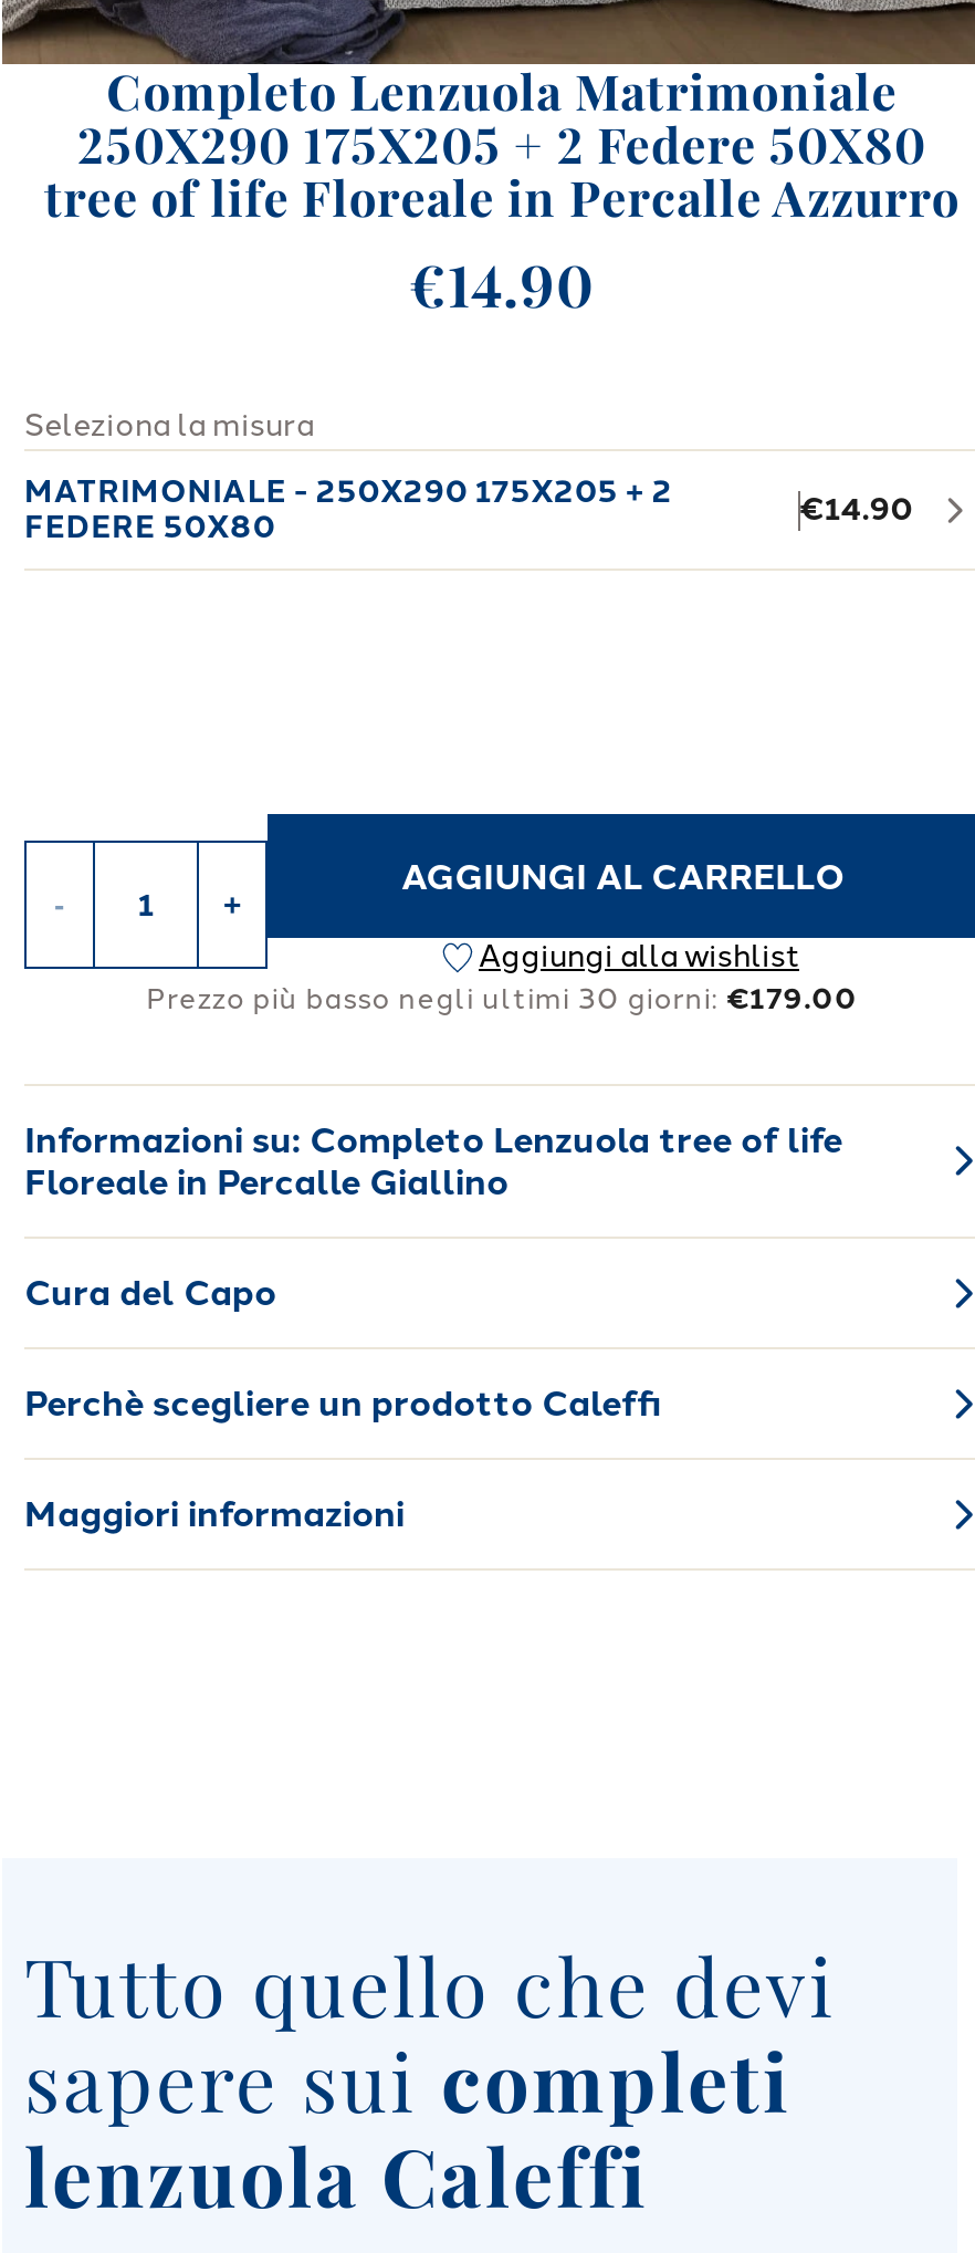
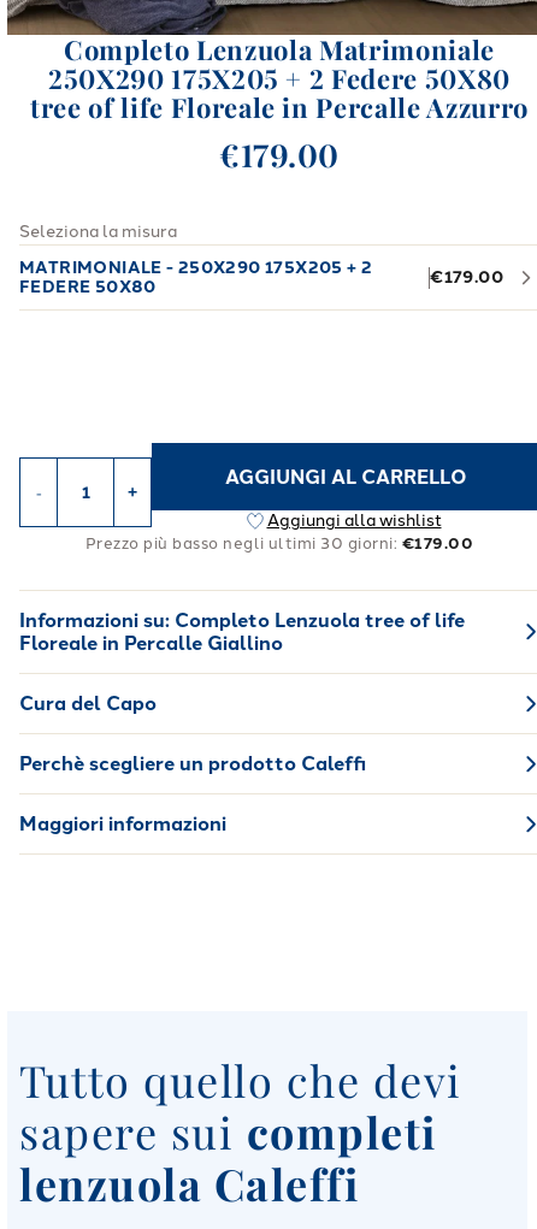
- €14.90
+ €179.00

- €14.90
+ €179.00
